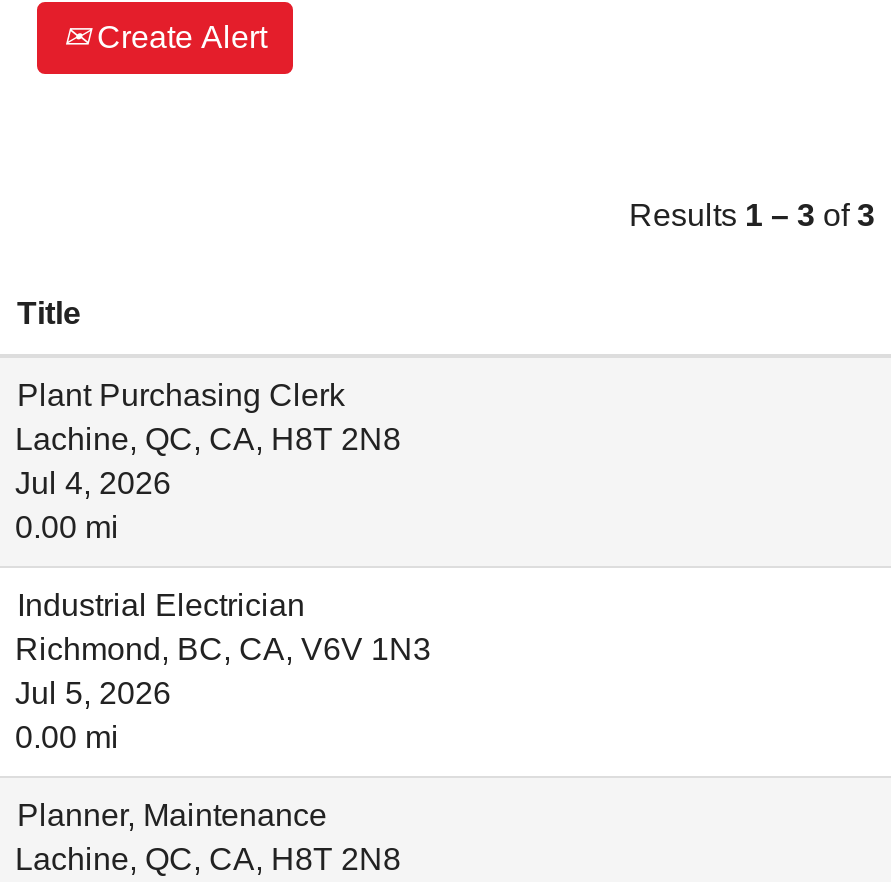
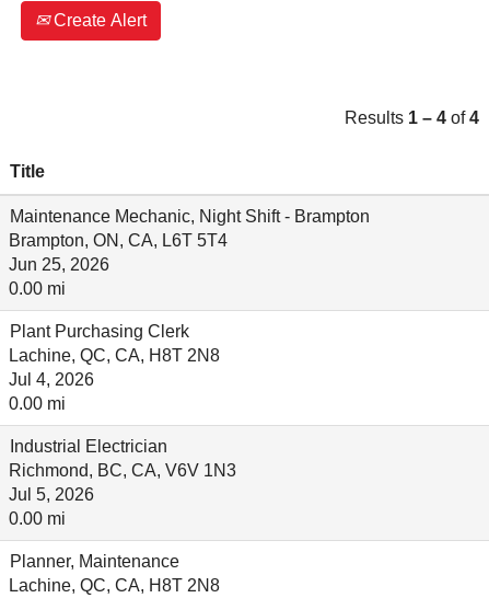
- Results 1 – 3 of 3
+ Results 1 – 4 of 4

+ Maintenance Mechanic, Night Shift - Brampton
+ Brampton, ON, CA, L6T 5T4
+ Jun 25, 2026
+ 0.00 mi
